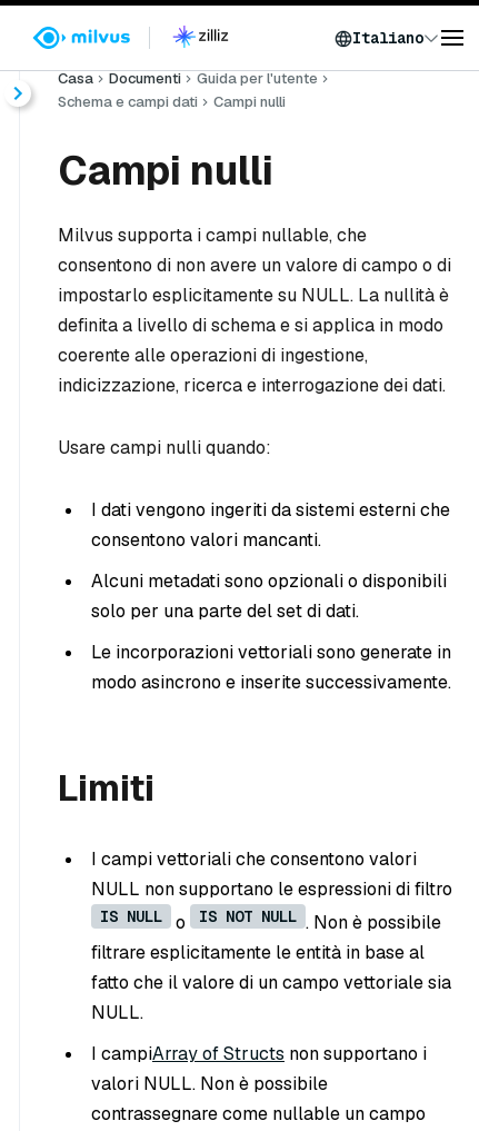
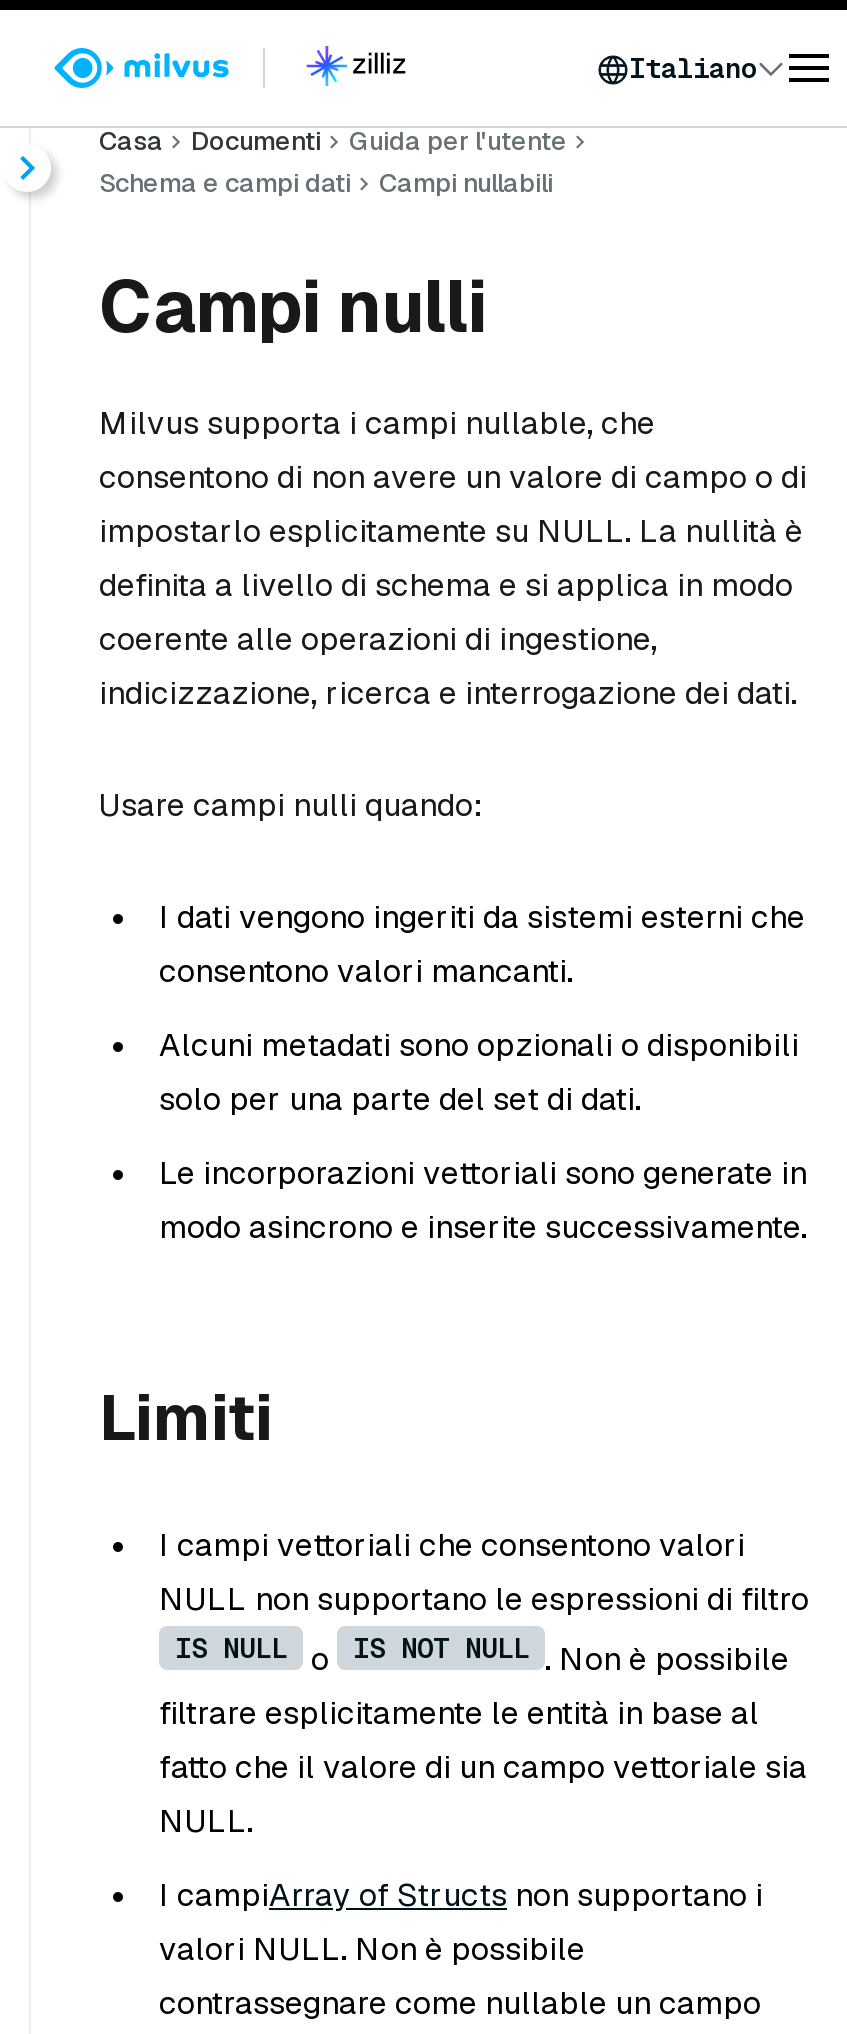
- Campi nulli
+ Campi nullabili
